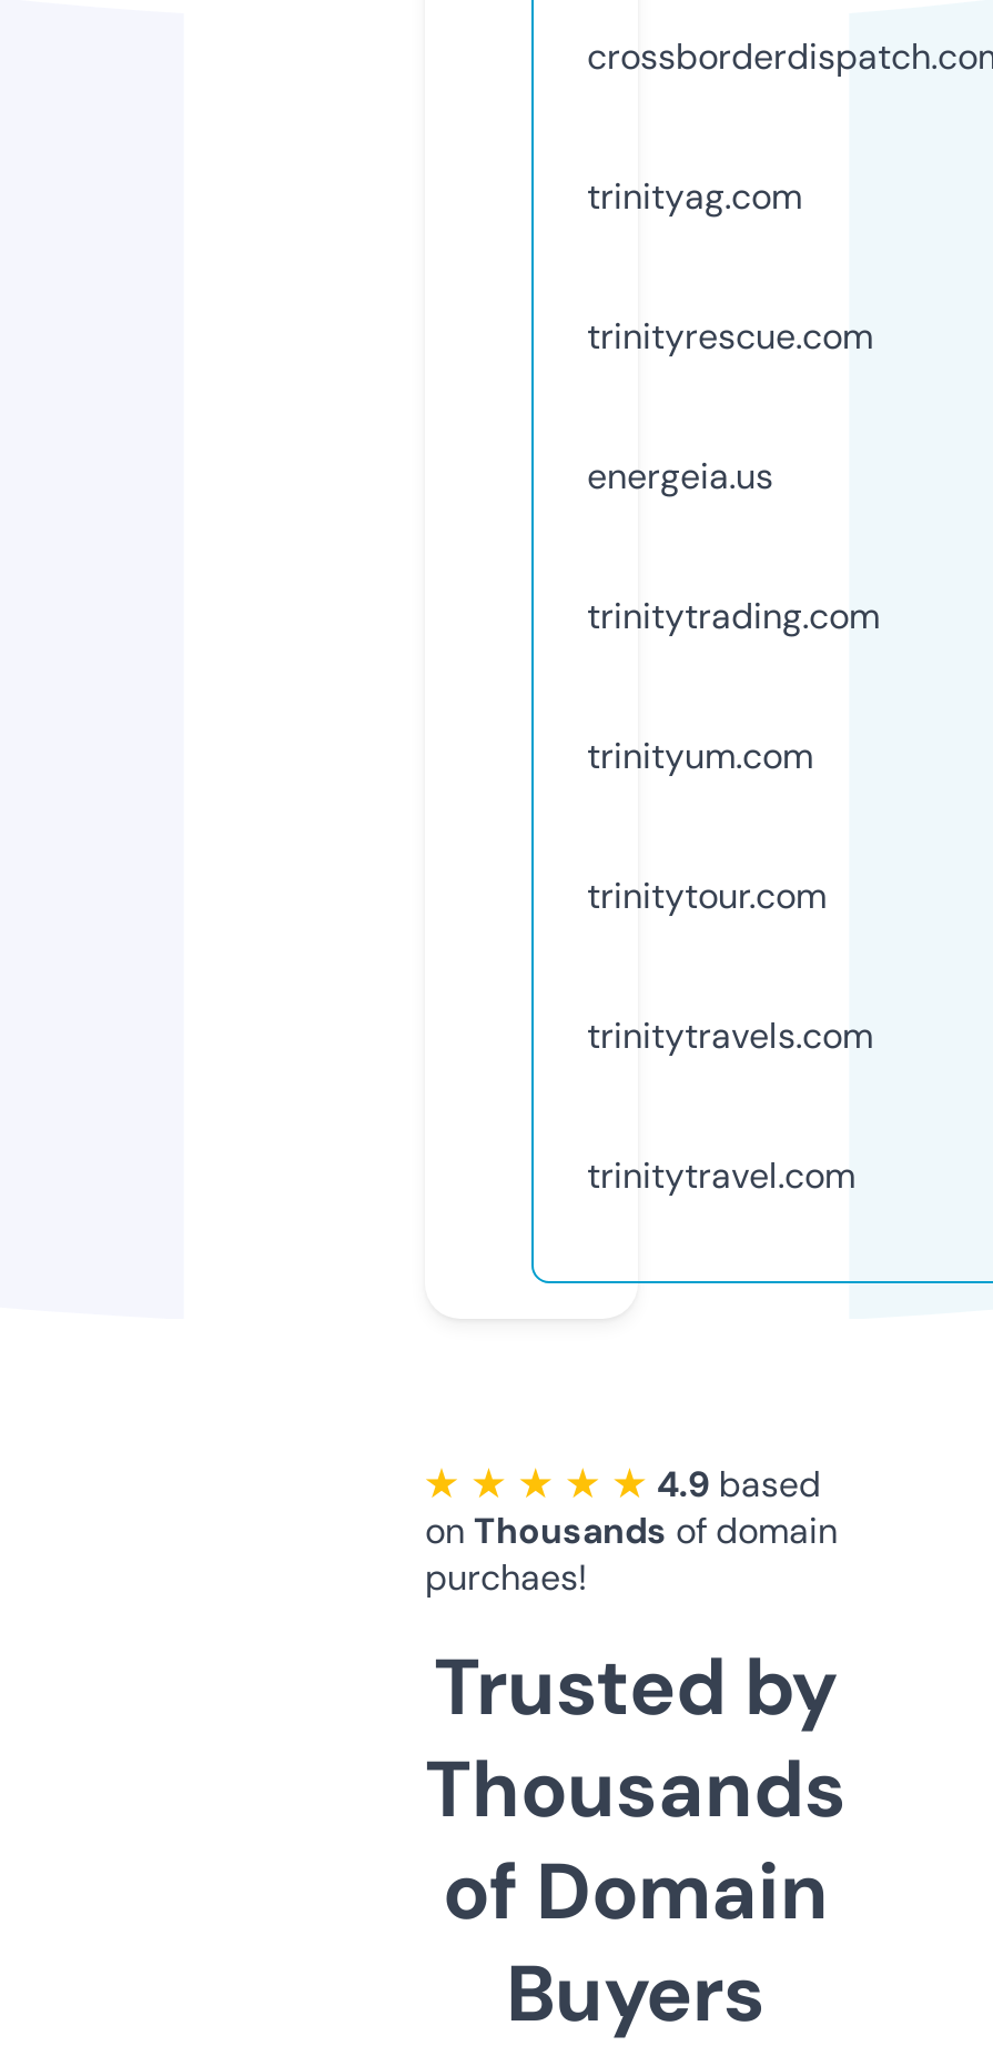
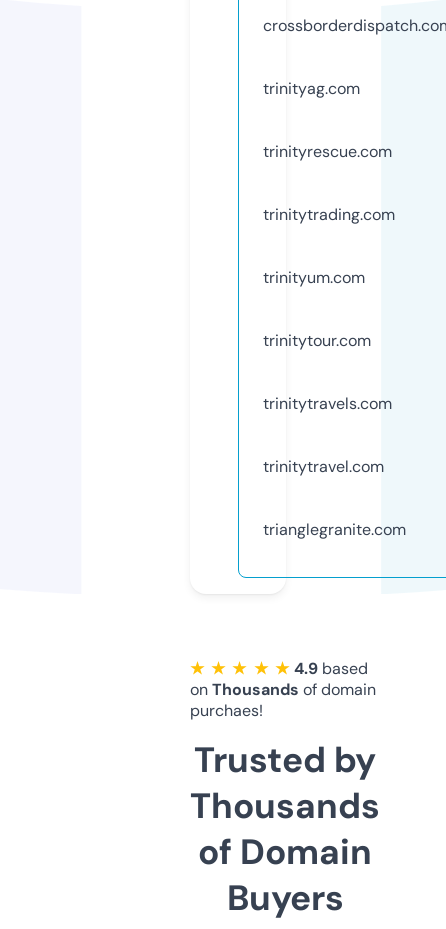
- energeia.us

moved up: trinitytrading.com | trinityum.com | trinitytour.com | trinitytravels.com | trinitytravel.com

+ trianglegranite.com
